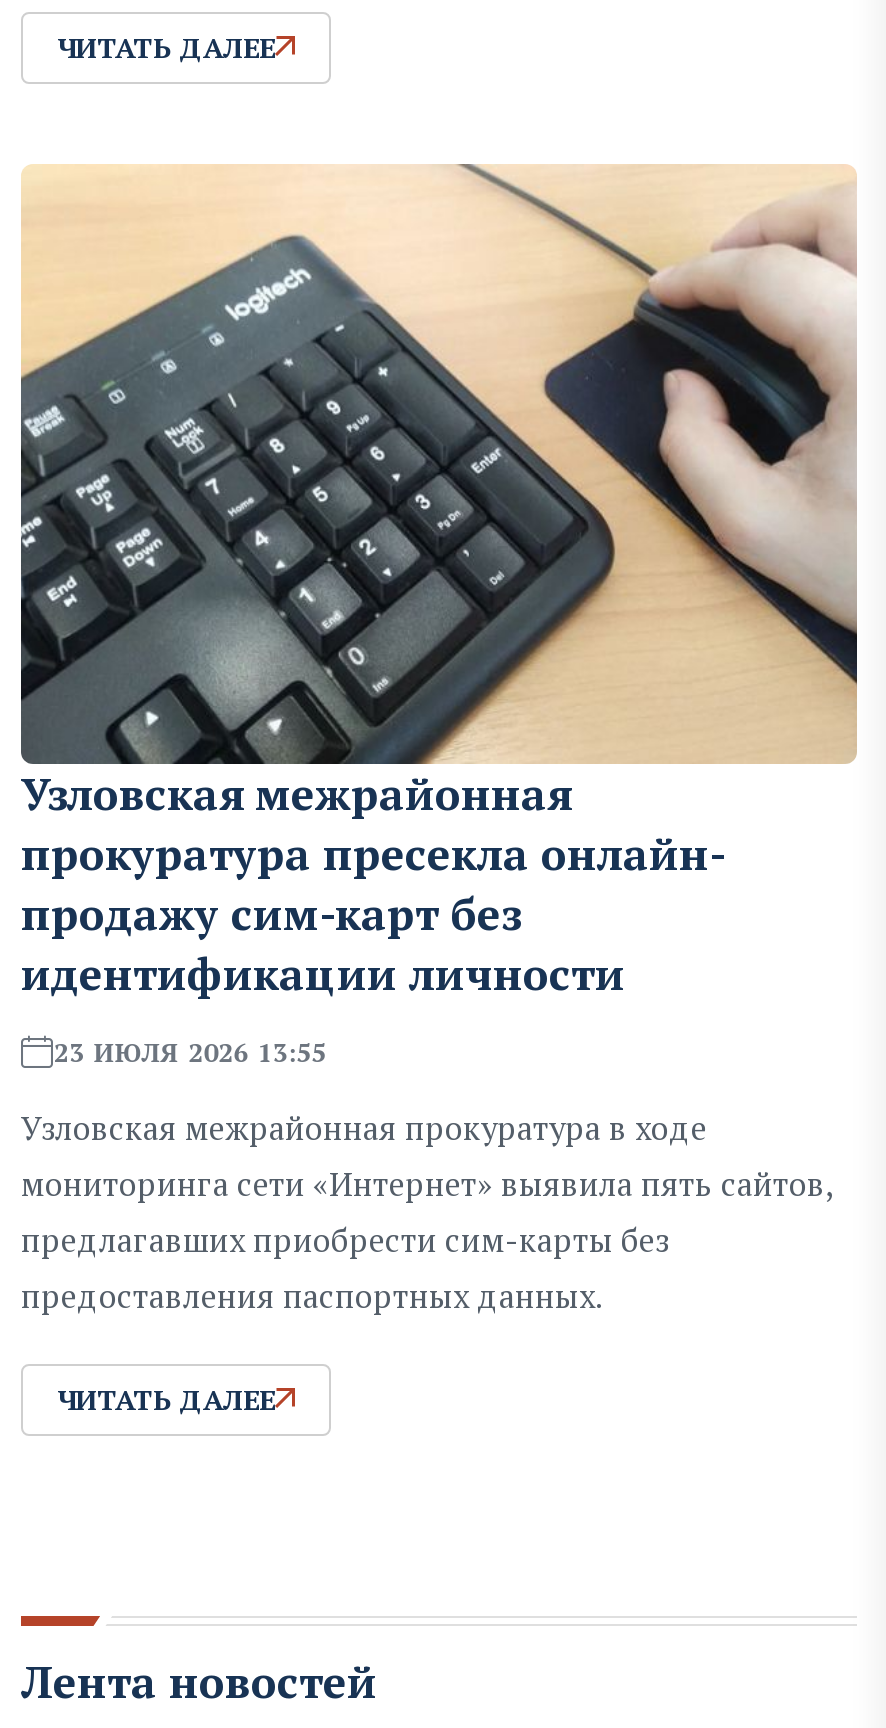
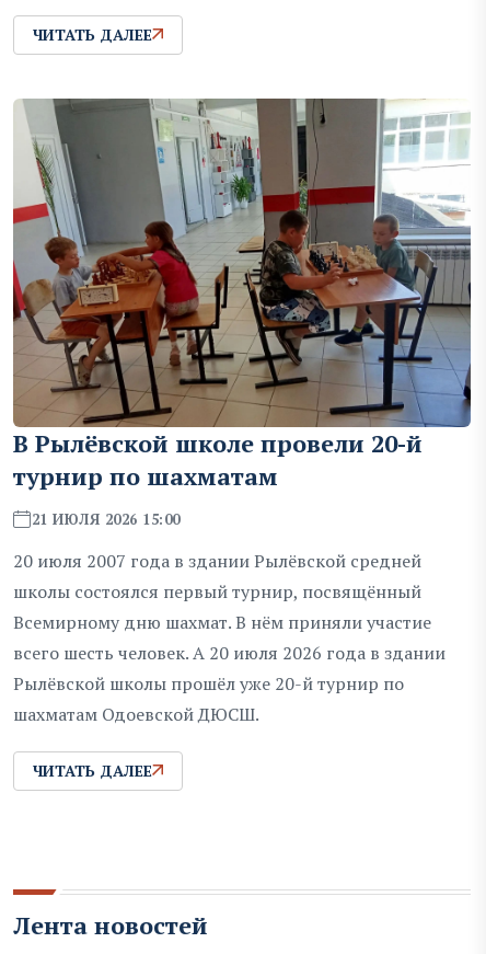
- [image]
- Узловская межрайонная
- прокуратура пресекла онлайн-
- продажу сим-карт без
- идентификации личности
+ [image]
+ В Рылёвской школе провели 20-й
+ турнир по шахматам

- 23 ИЮЛЯ 2026 13:55
+ 21 ИЮЛЯ 2026 15:00

- Узловская межрайонная прокуратура в ходе
- мониторинга сети «Интернет» выявила пять сайтов,
- предлагавших приобрести сим-карты без
- предоставления паспортных данных.
+ 20 июля 2007 года в здании Рылёвской средней
+ школы состоялся первый турнир, посвящённый
+ Всемирному дню шахмат. В нём приняли участие
+ всего шесть человек. А 20 июля 2026 года в здании
+ Рылёвской школы прошёл уже 20-й турнир по
+ шахматам Одоевской ДЮСШ.
